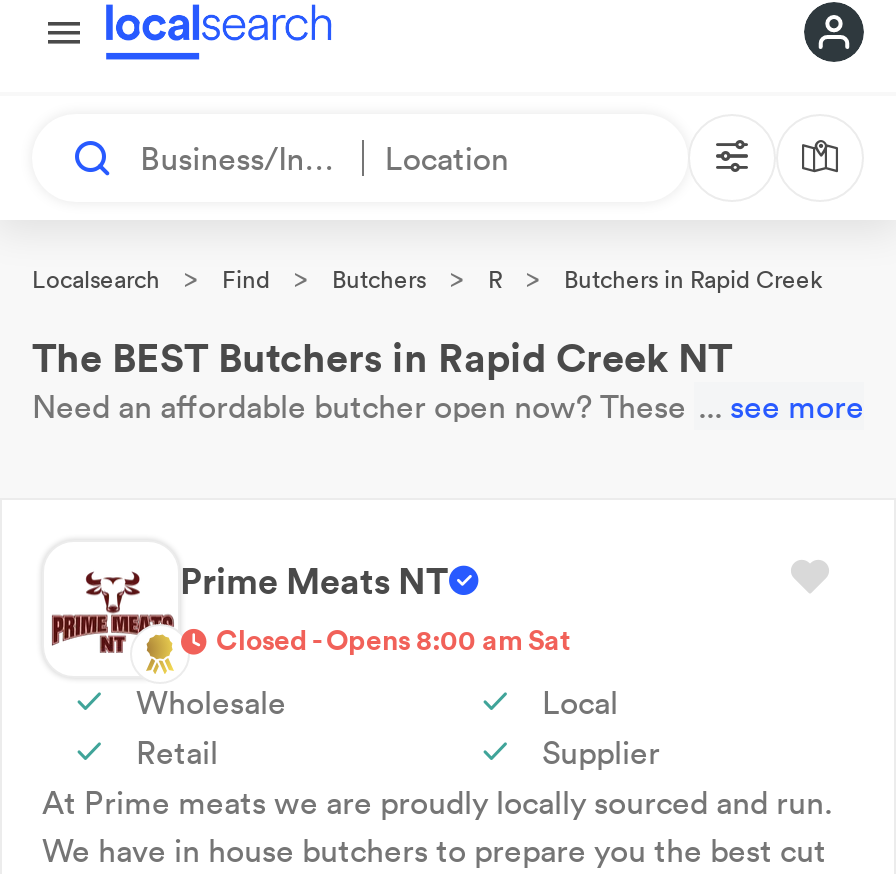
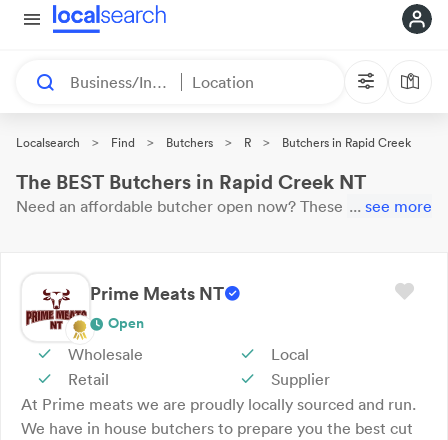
- Closed - Opens 8:00 am Sat
+ Open
